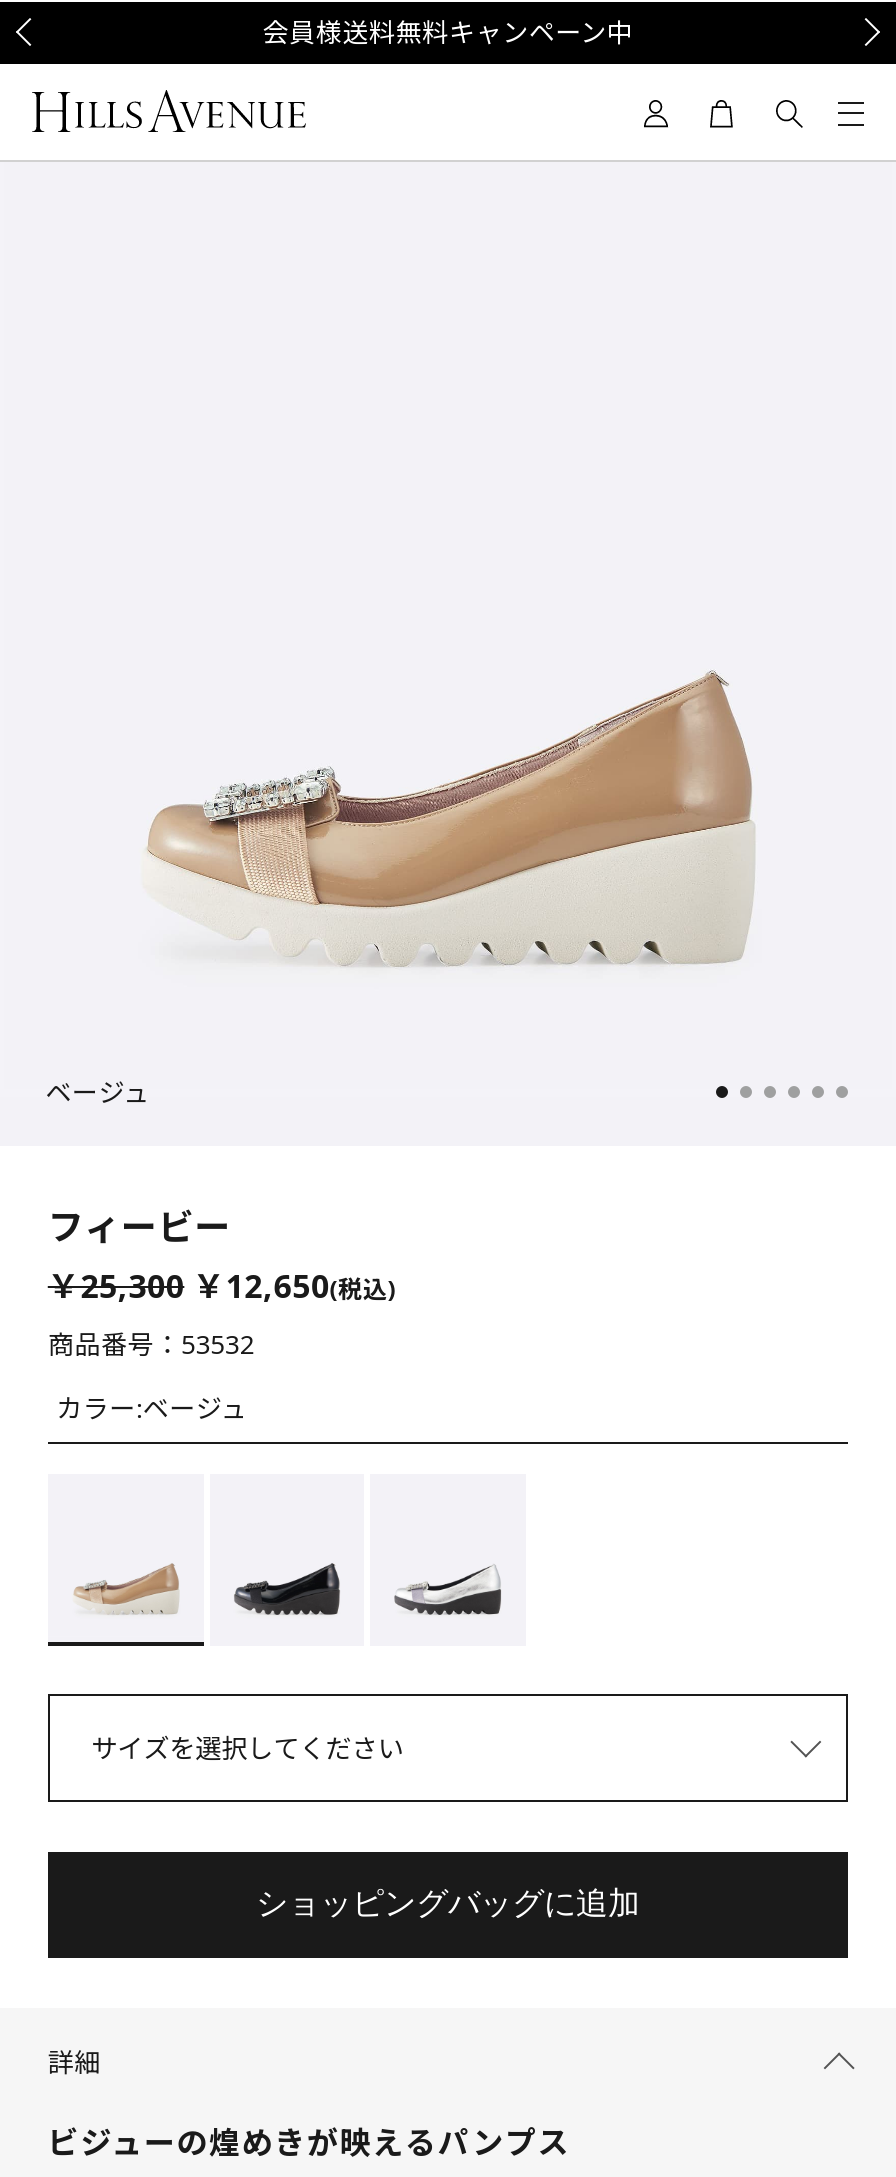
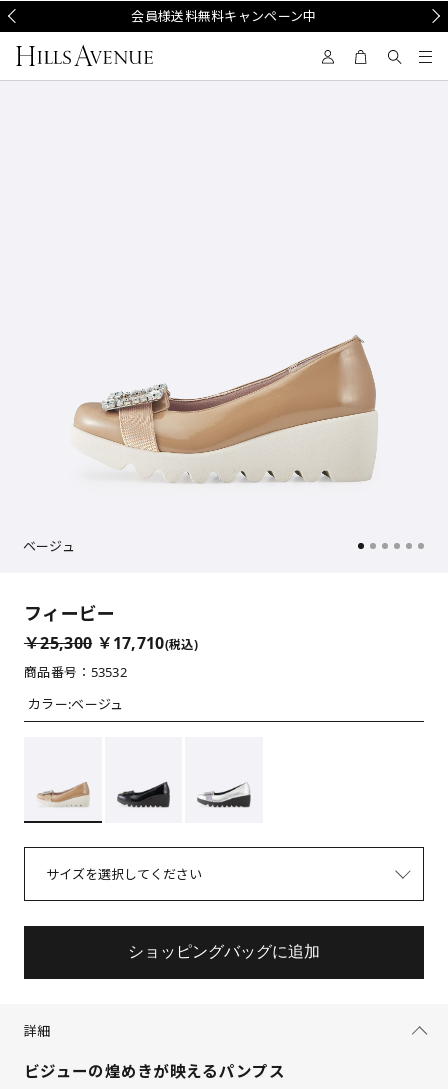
- ￥25,300 ￥12,650(税込)
+ ￥25,300 ￥17,710(税込)
